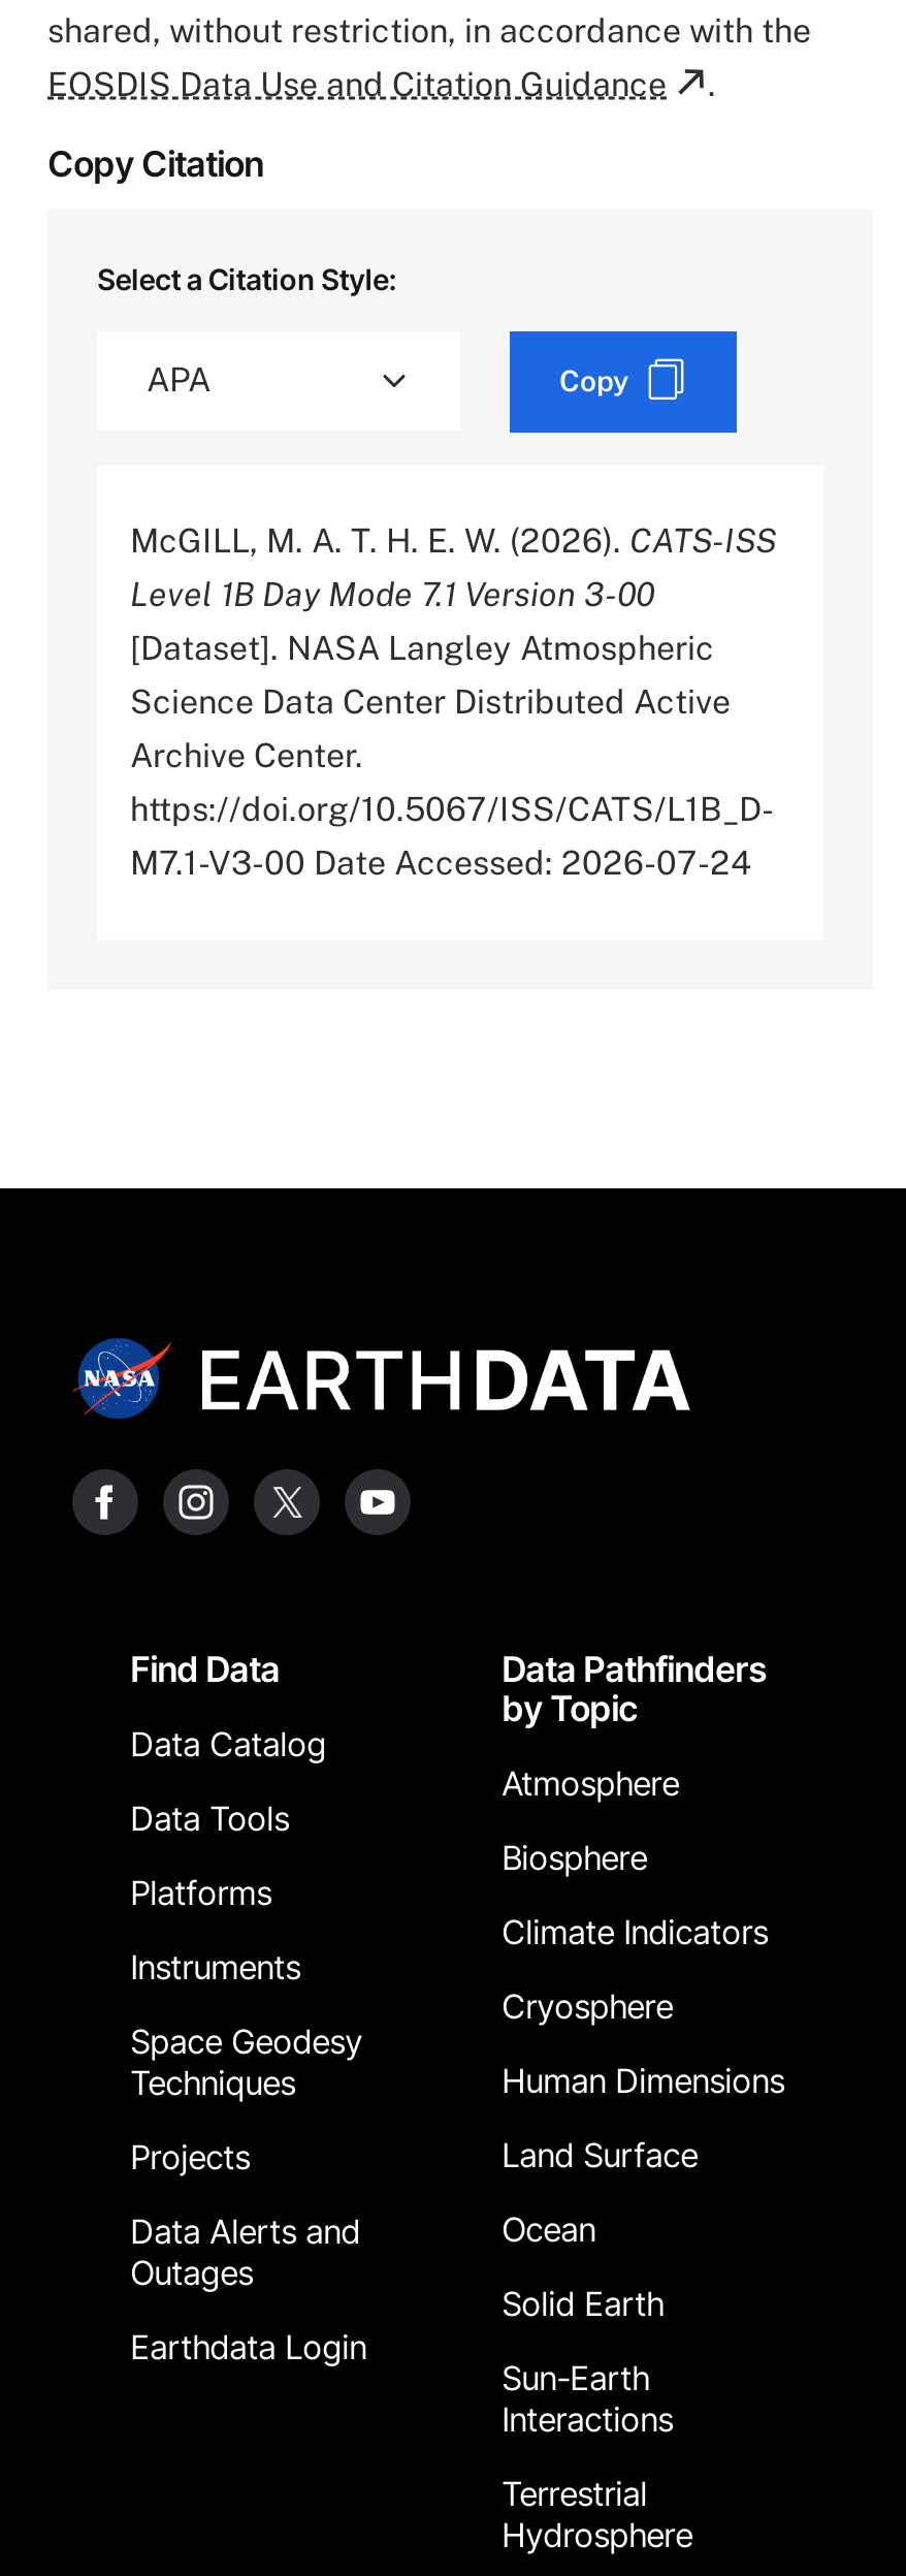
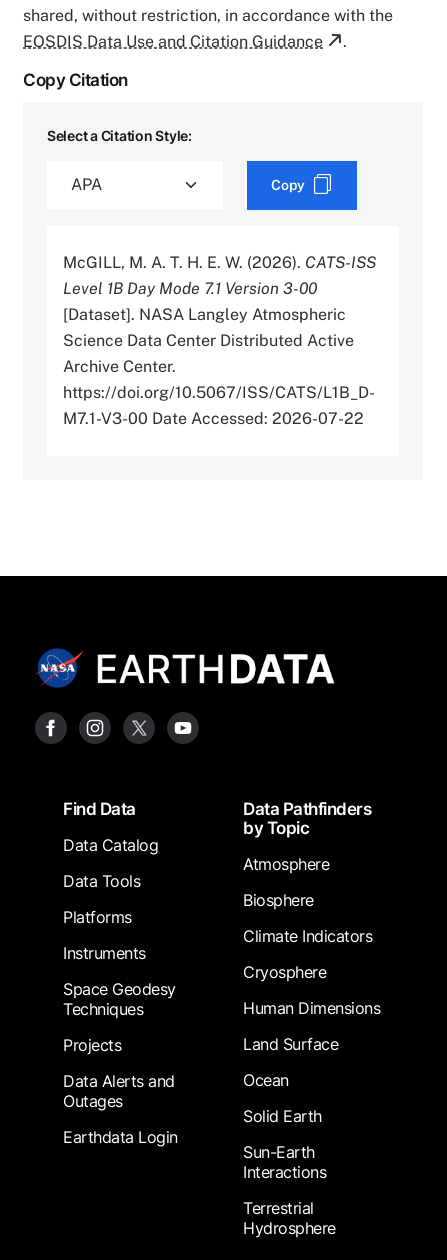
- M7.1-V3-00 Date Accessed: 2026-07-24
+ M7.1-V3-00 Date Accessed: 2026-07-22
